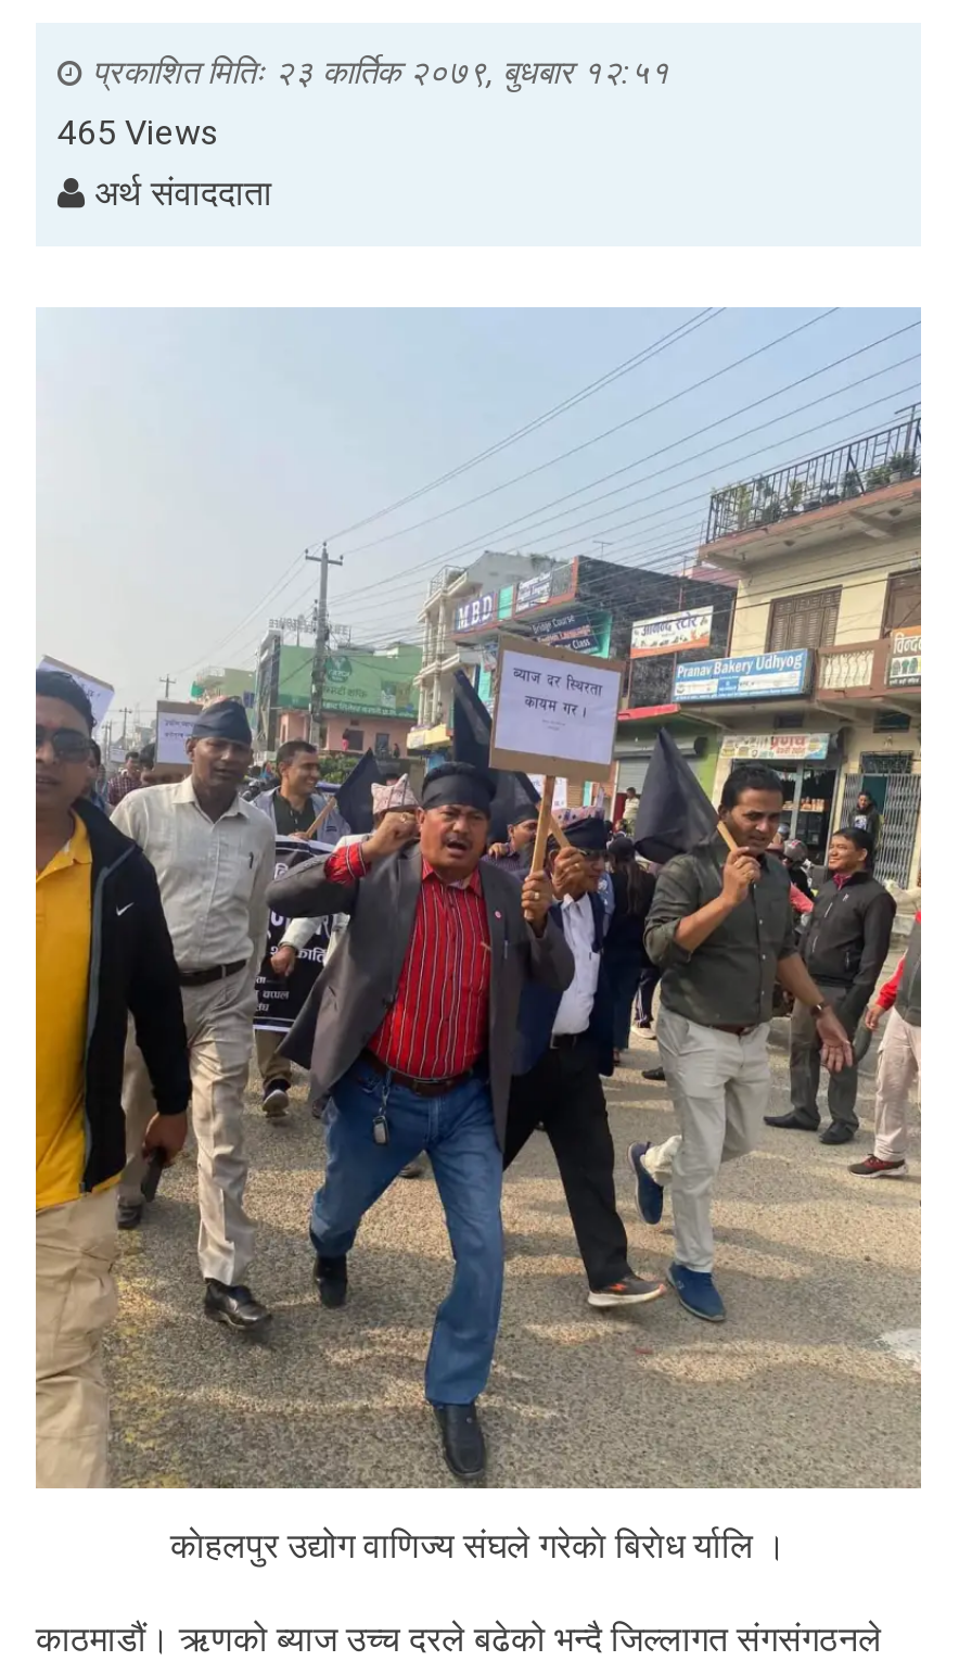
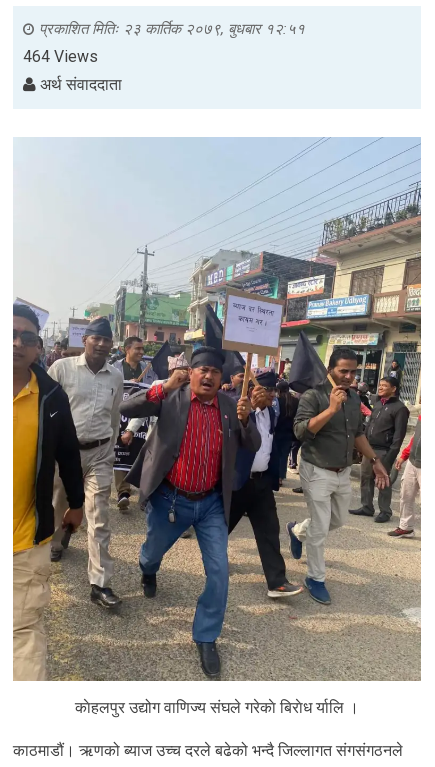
- 465 Views
+ 464 Views
